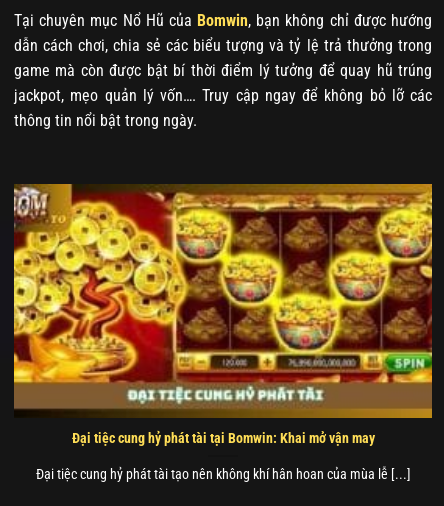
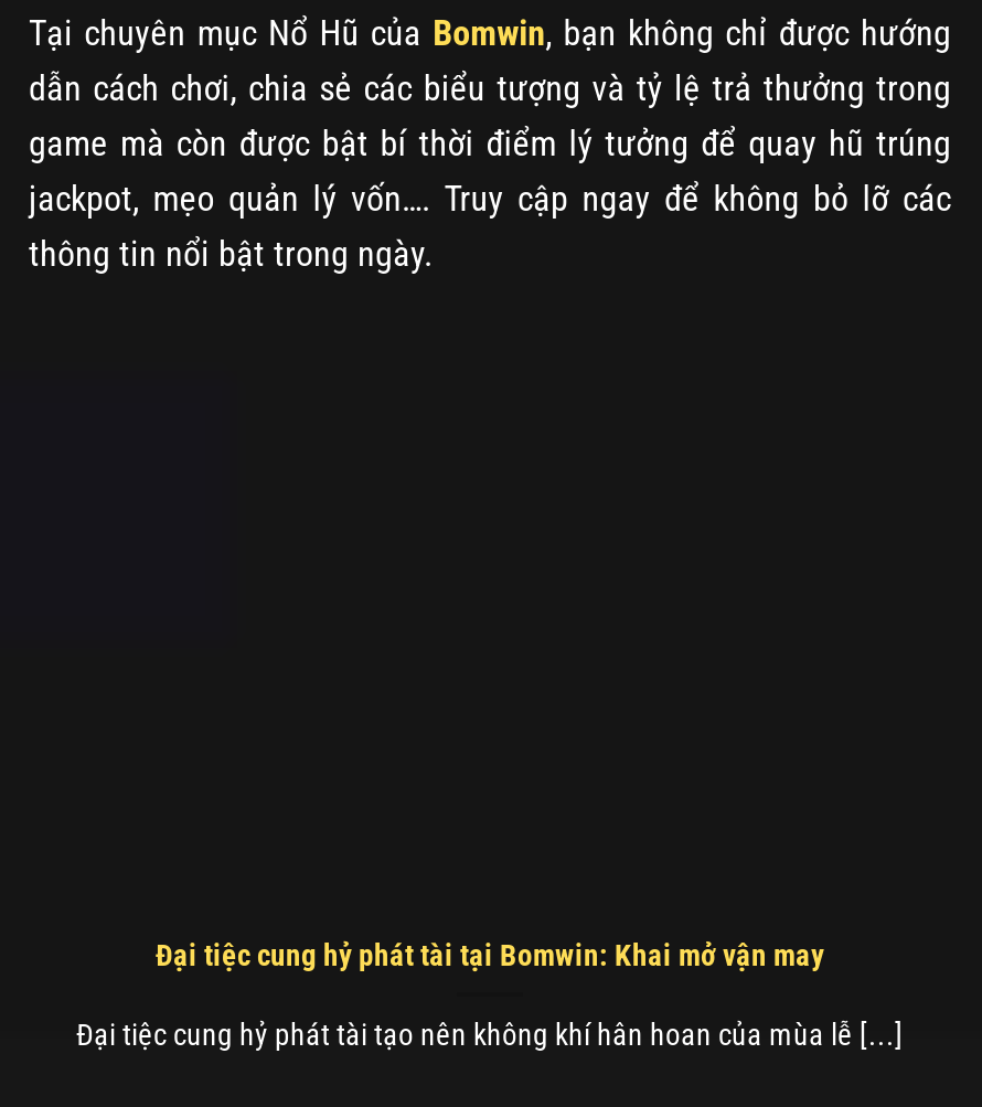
- [image]
